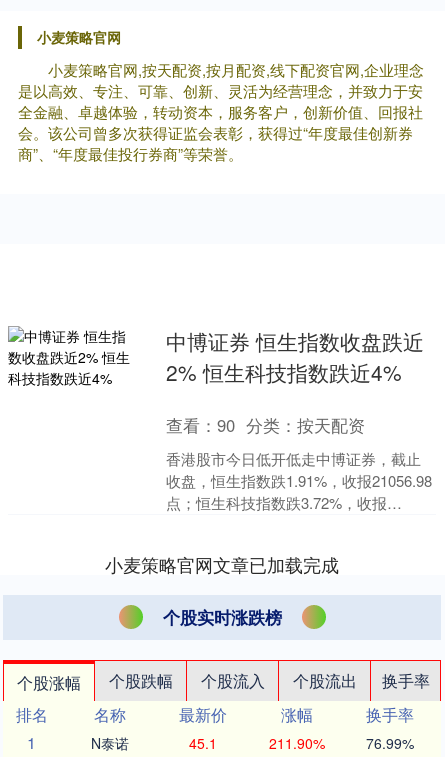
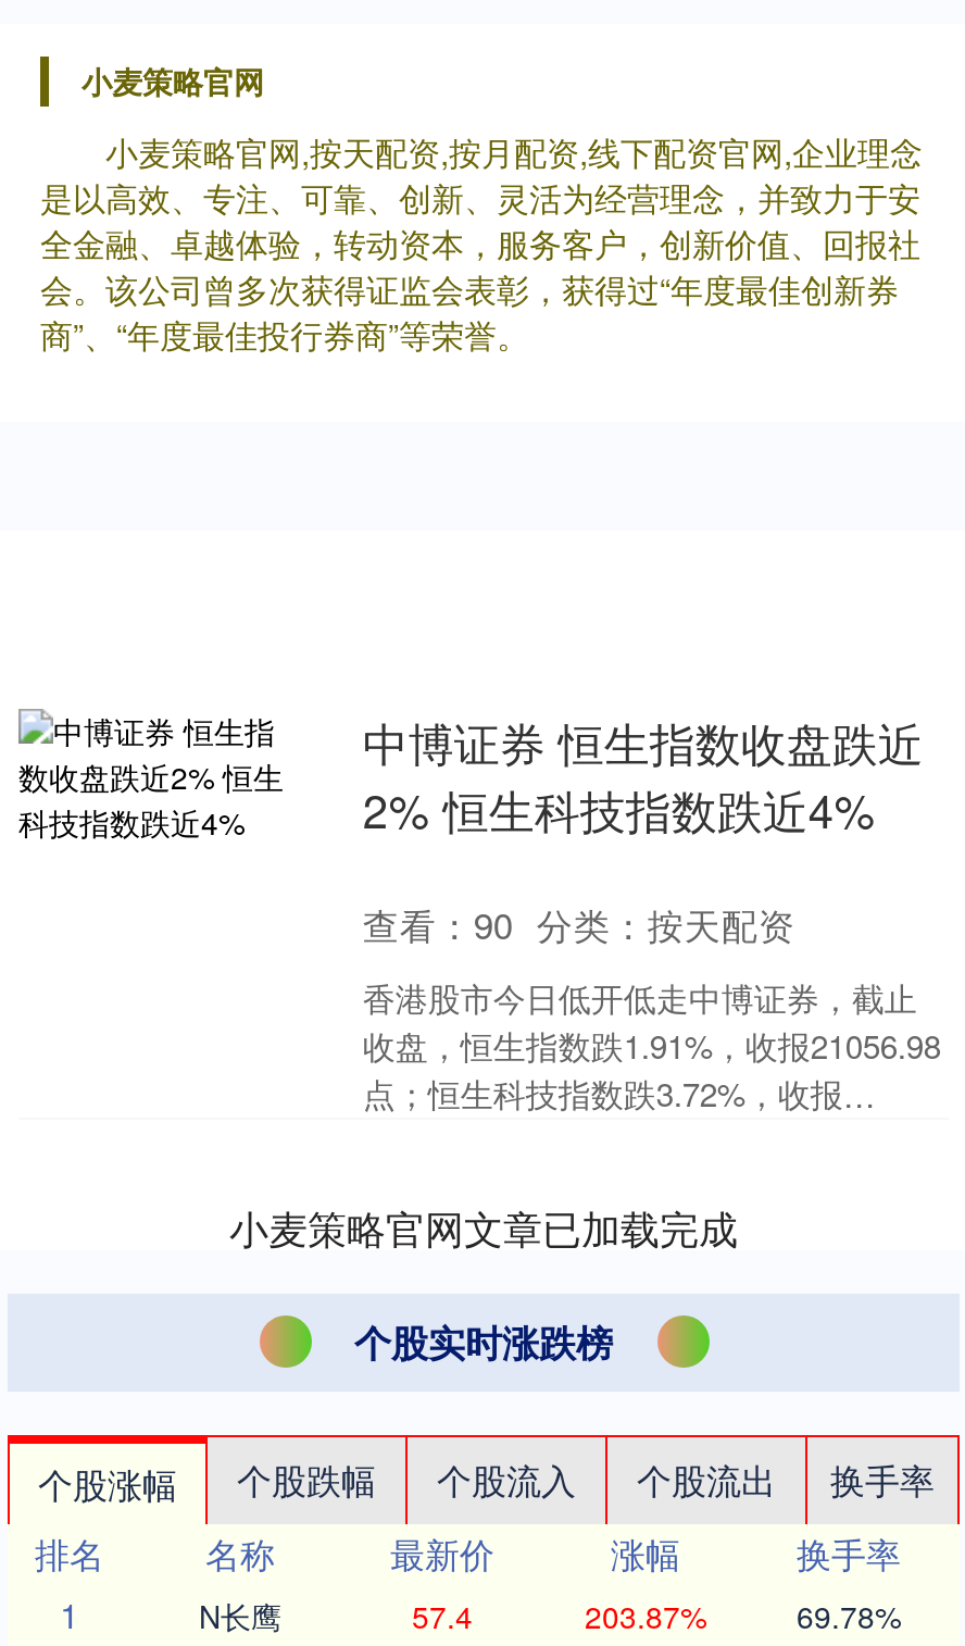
- N泰诺
+ N长鹰

- 45.1
+ 57.4

- 211.90%
+ 203.87%

- 76.99%
+ 69.78%
